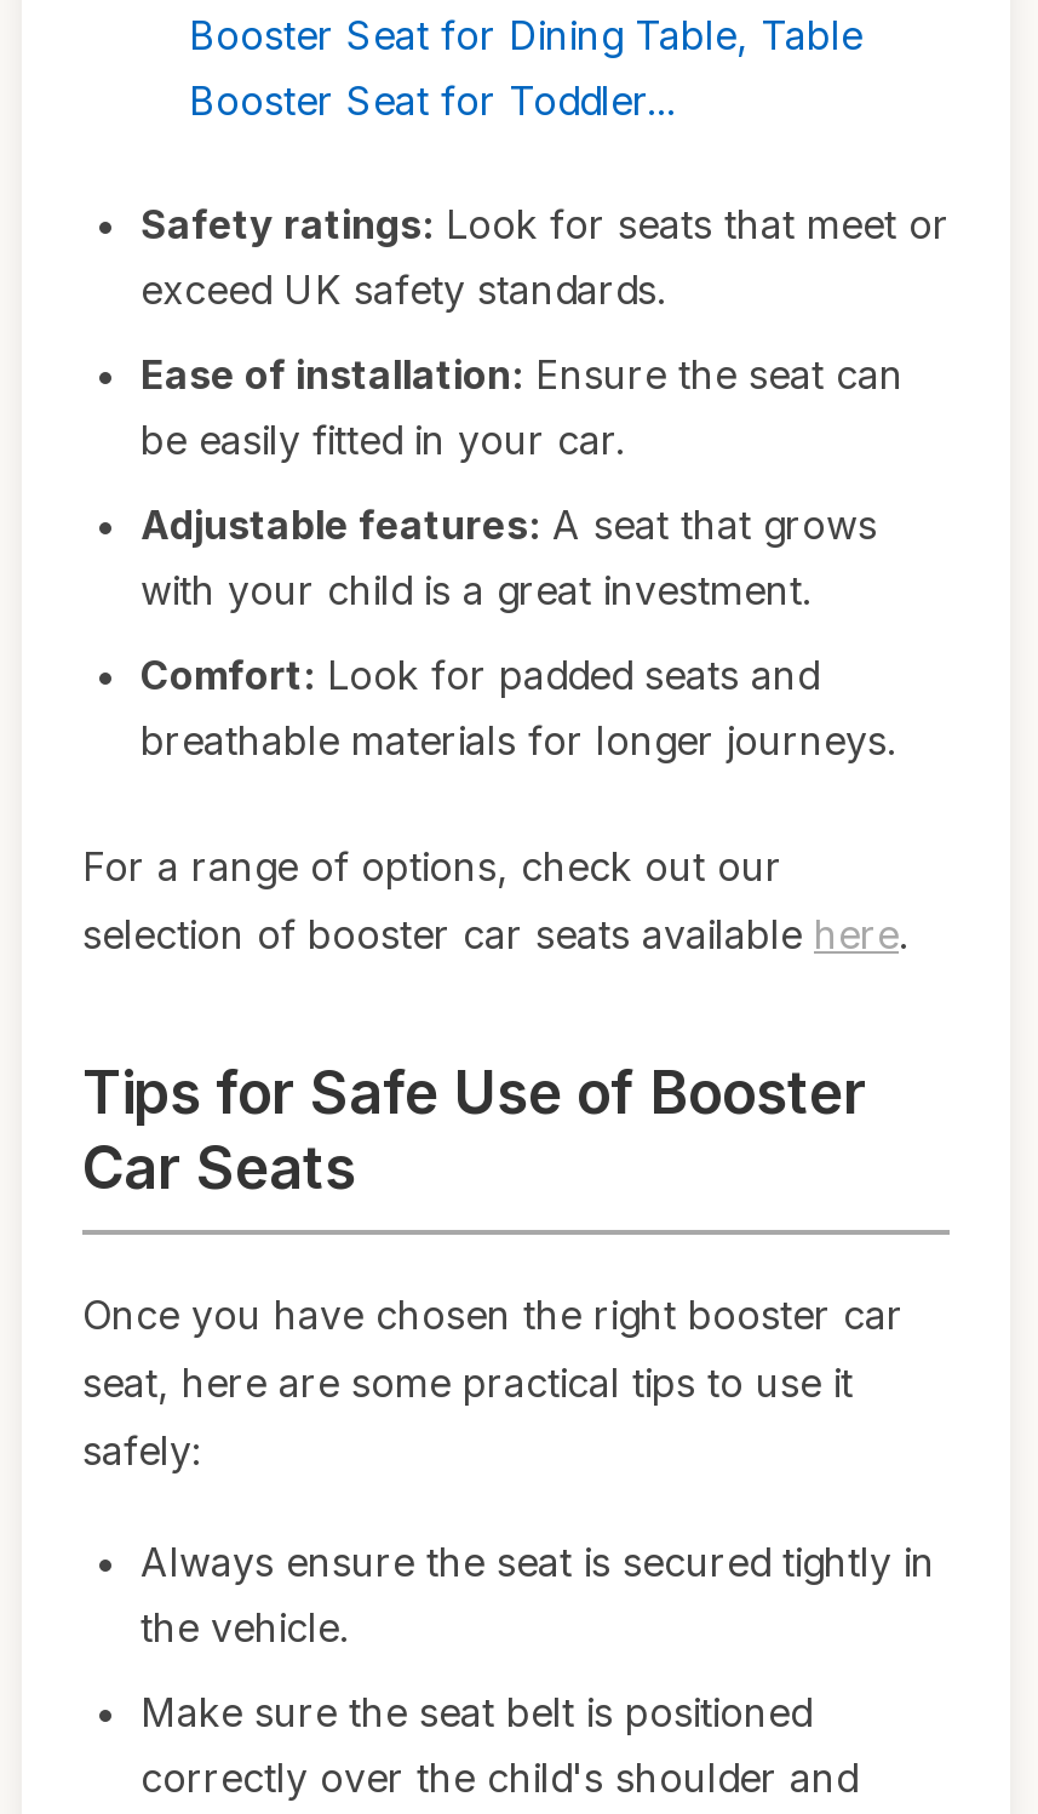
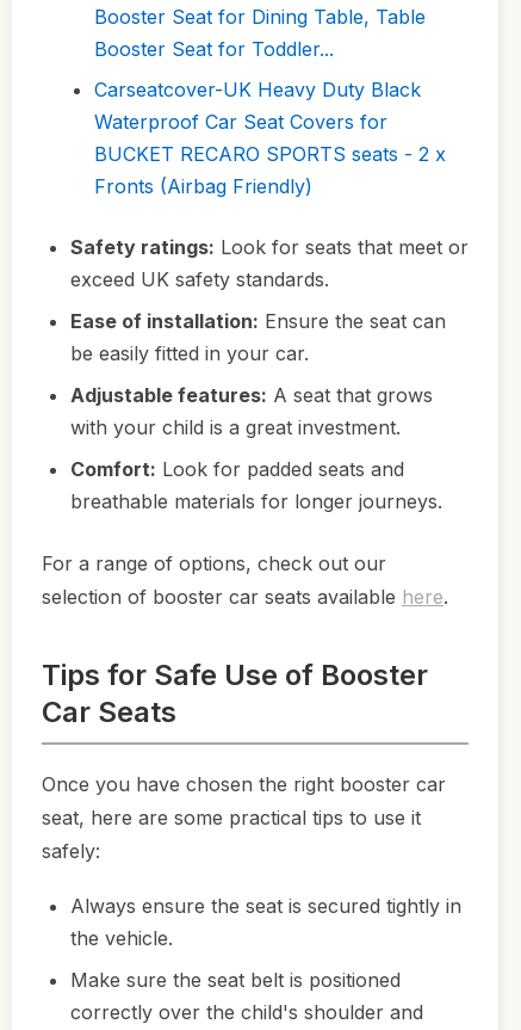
+ Carseatcover-UK Heavy Duty Black
+ Waterproof Car Seat Covers for
+ BUCKET RECARO SPORTS seats - 2 x
+ Fronts (Airbag Friendly)
